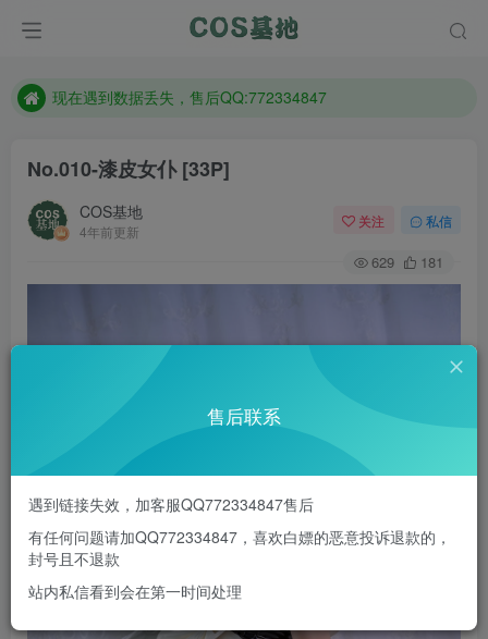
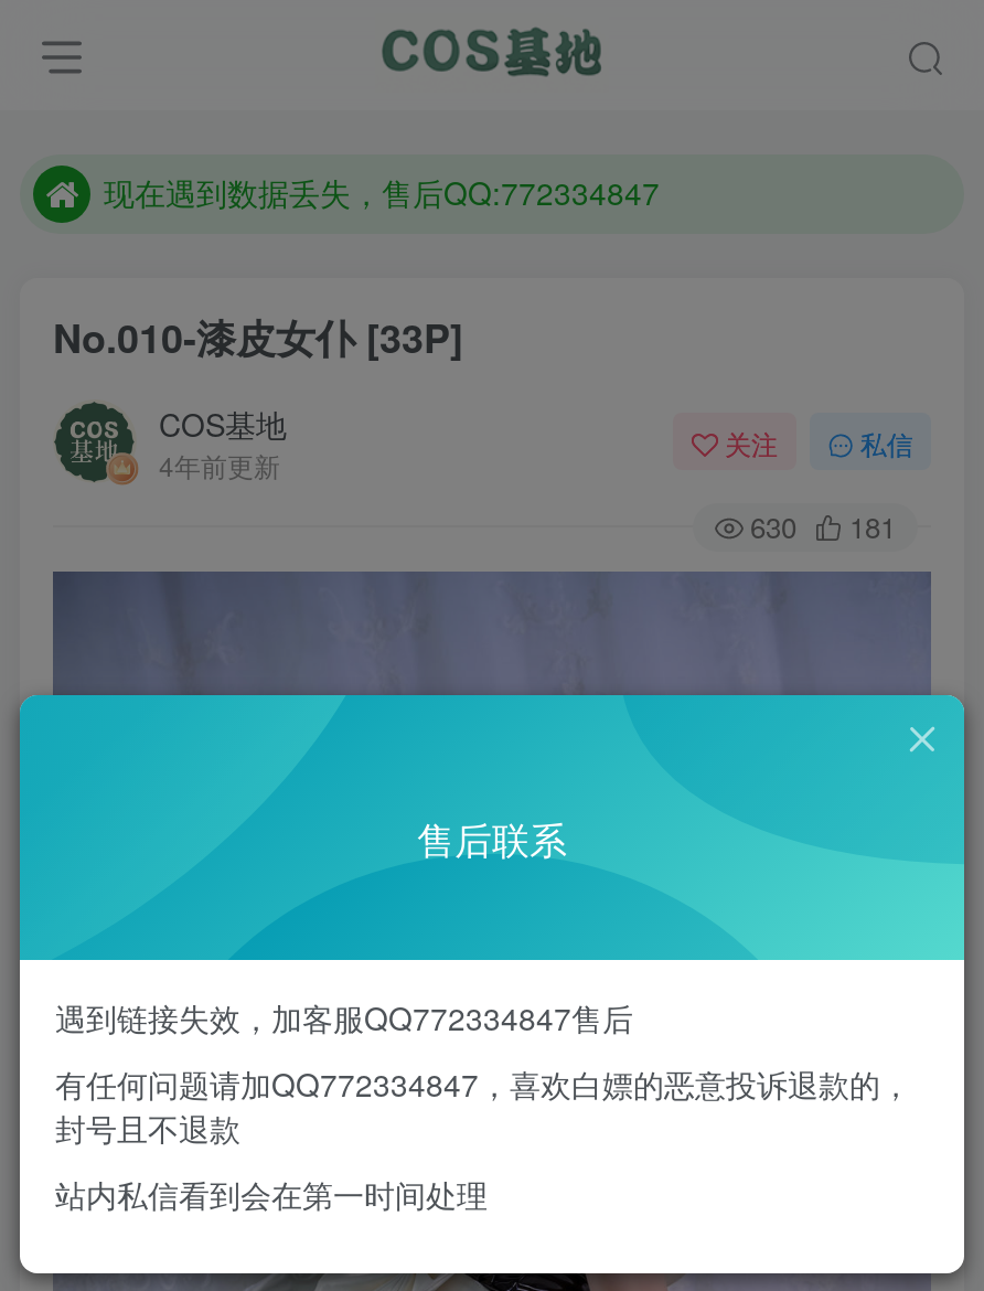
- 629 181
+ 630 181
